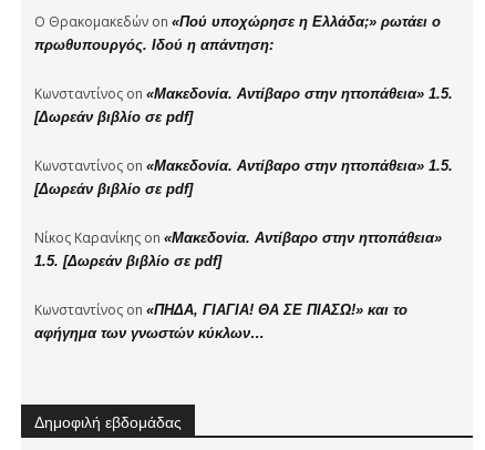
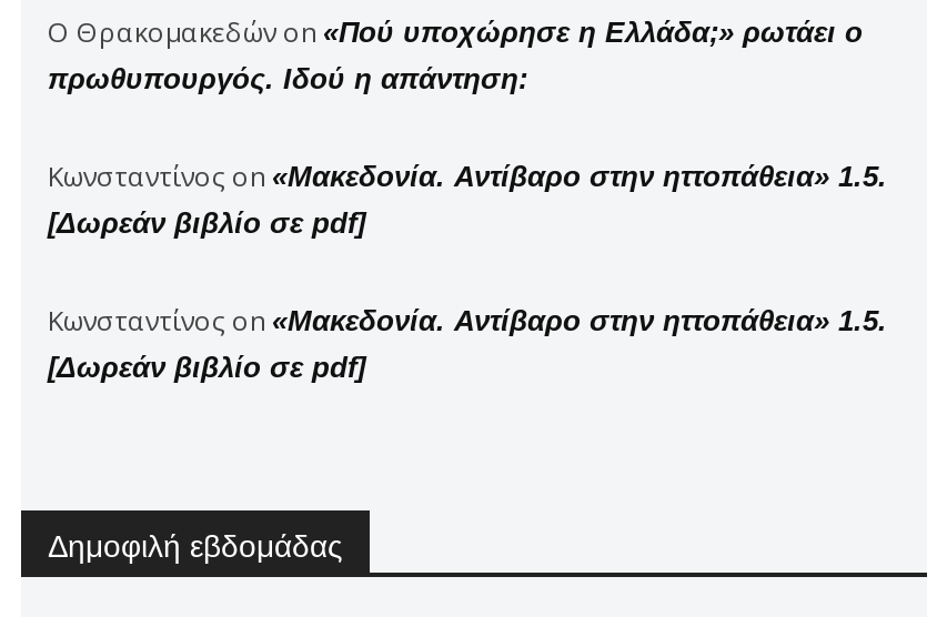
- Νίκος Καρανίκης on «Μακεδονία. Αντίβαρο στην ηττοπάθεια»
- 1.5. [Δωρεάν βιβλίο σε pdf]
- Κωνσταντίνος on «ΠΗΔΑ, ΓΙΑΓΙΑ! ΘΑ ΣΕ ΠΙΑΣΩ!» και το
- αφήγημα των γνωστών κύκλων…
